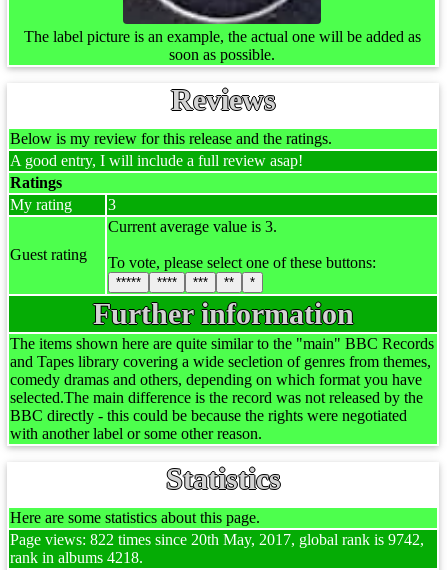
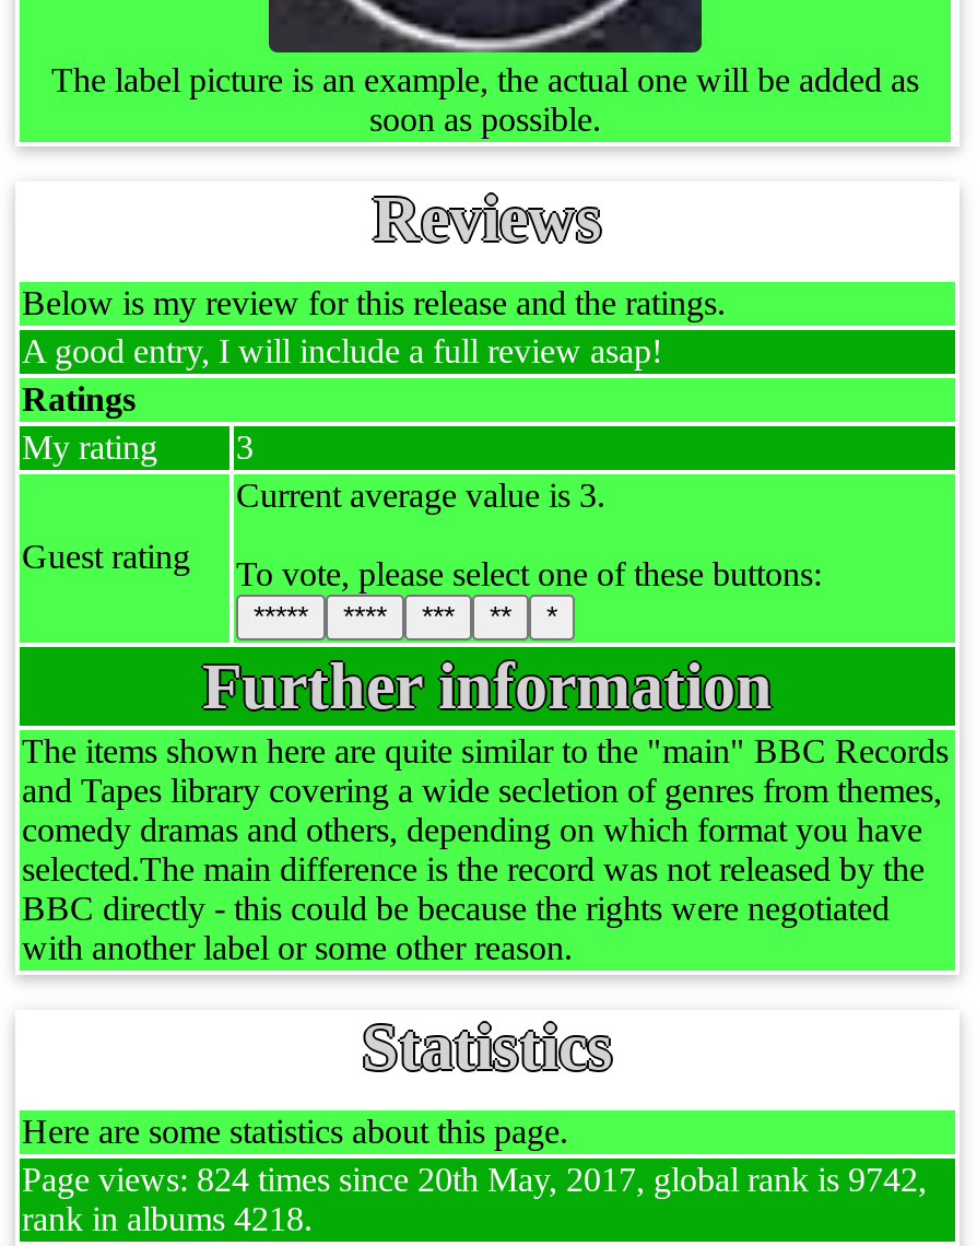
- Page views: 822 times since 20th May, 2017, global rank is 9742,
+ Page views: 824 times since 20th May, 2017, global rank is 9742,
